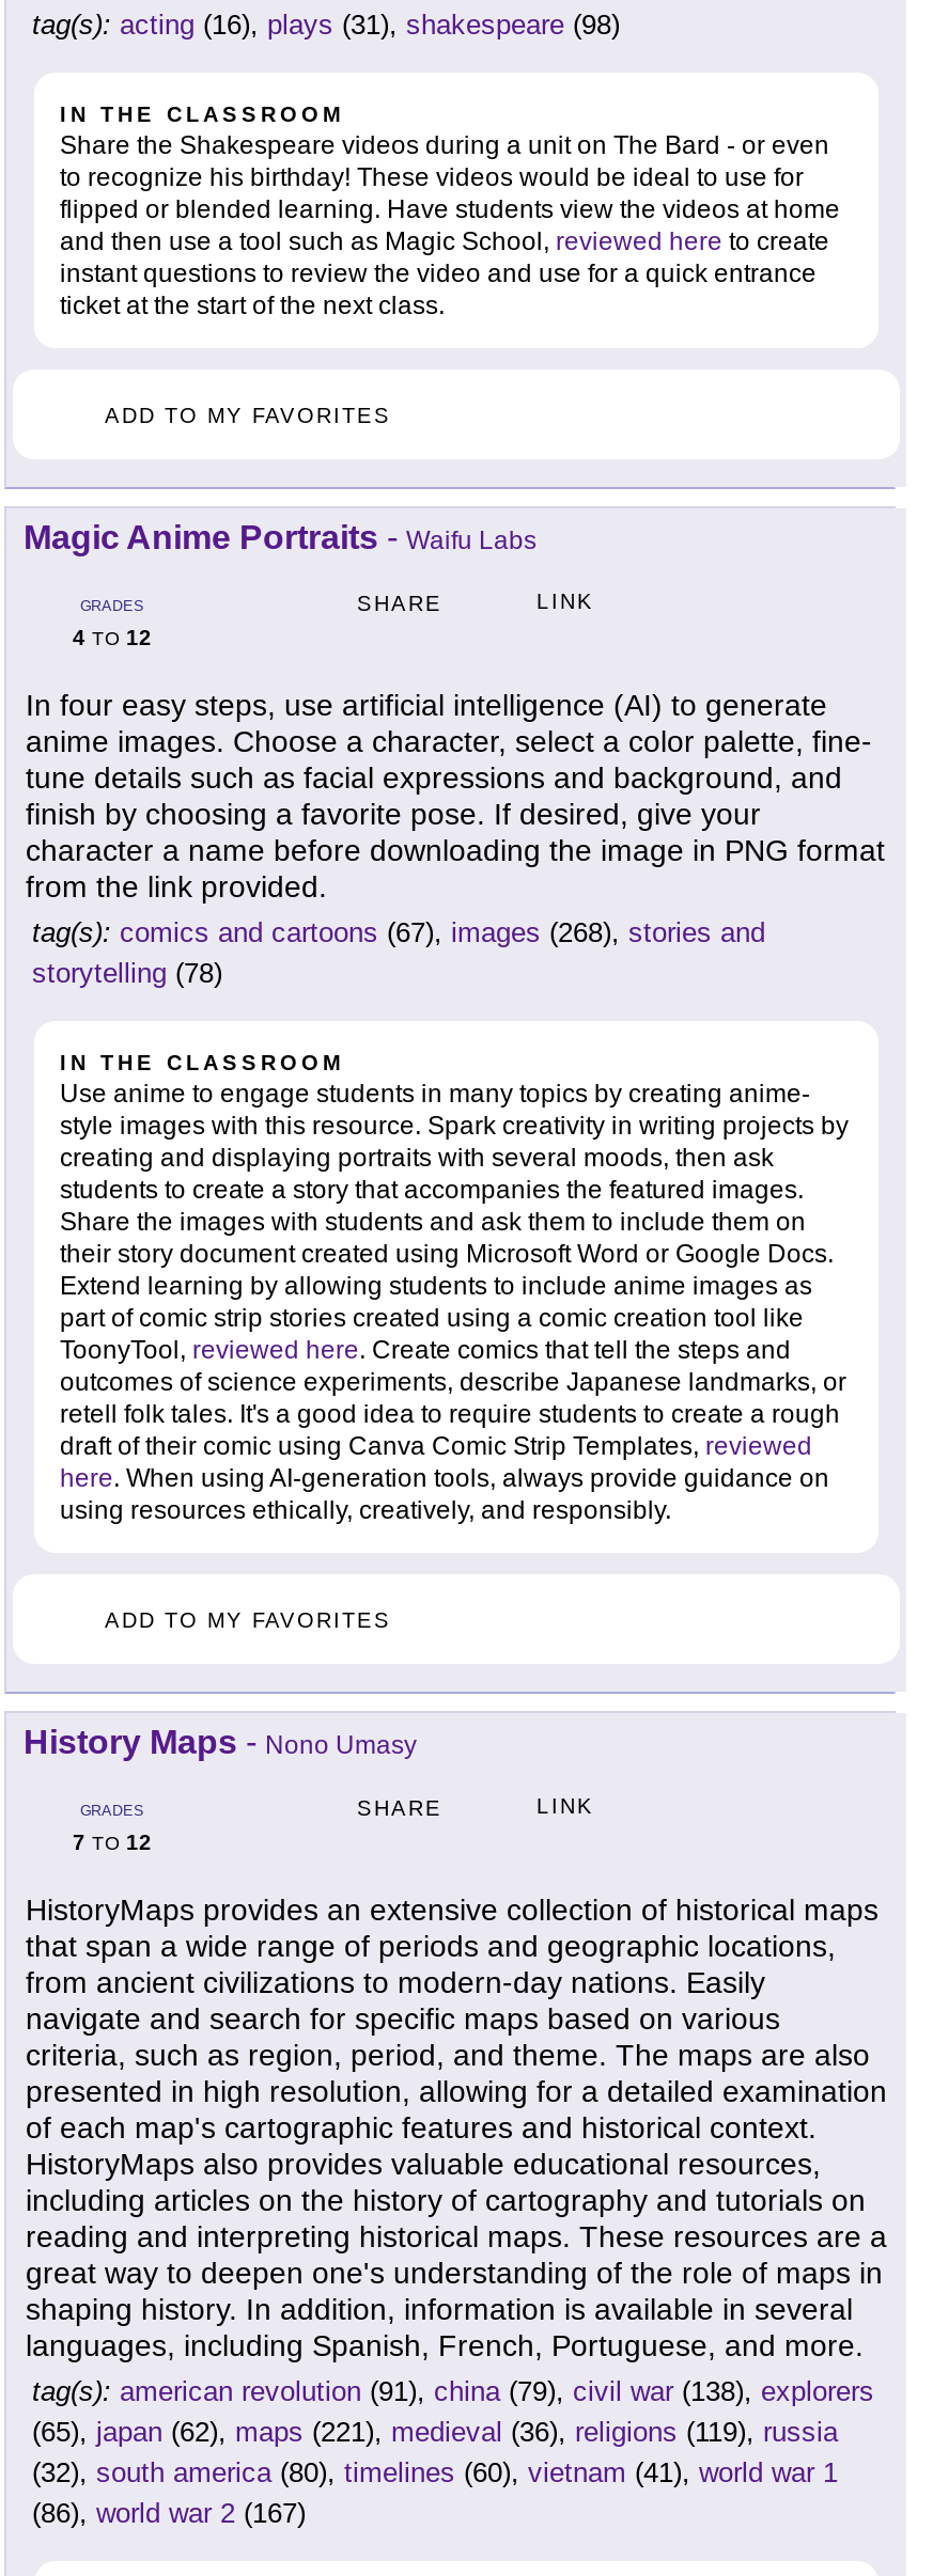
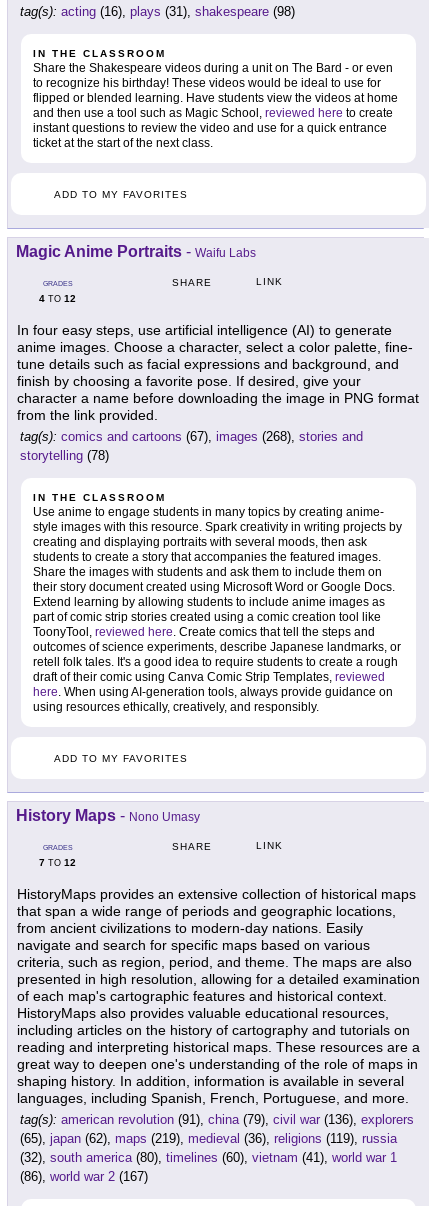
- tag(s): american revolution (91), china (79), civil war (138), explorers
+ tag(s): american revolution (91), china (79), civil war (136), explorers

- (65), japan (62), maps (221), medieval (36), religions (119), russia
+ (65), japan (62), maps (219), medieval (36), religions (119), russia
